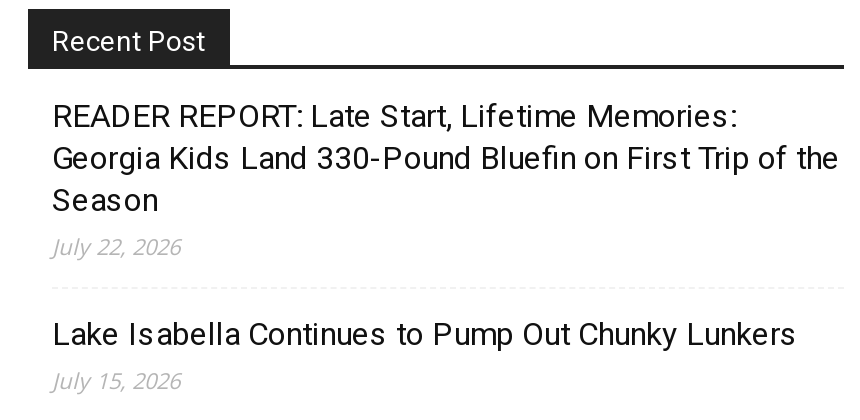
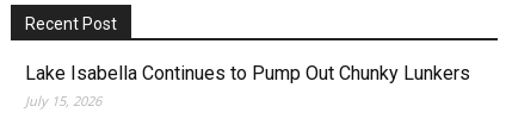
- READER REPORT: Late Start, Lifetime Memories:
- Georgia Kids Land 330-Pound Bluefin on First Trip of the
- Season
- July 22, 2026
